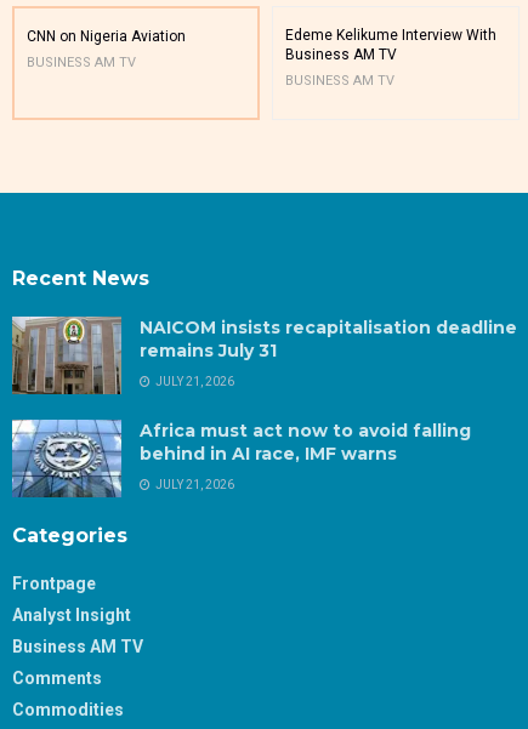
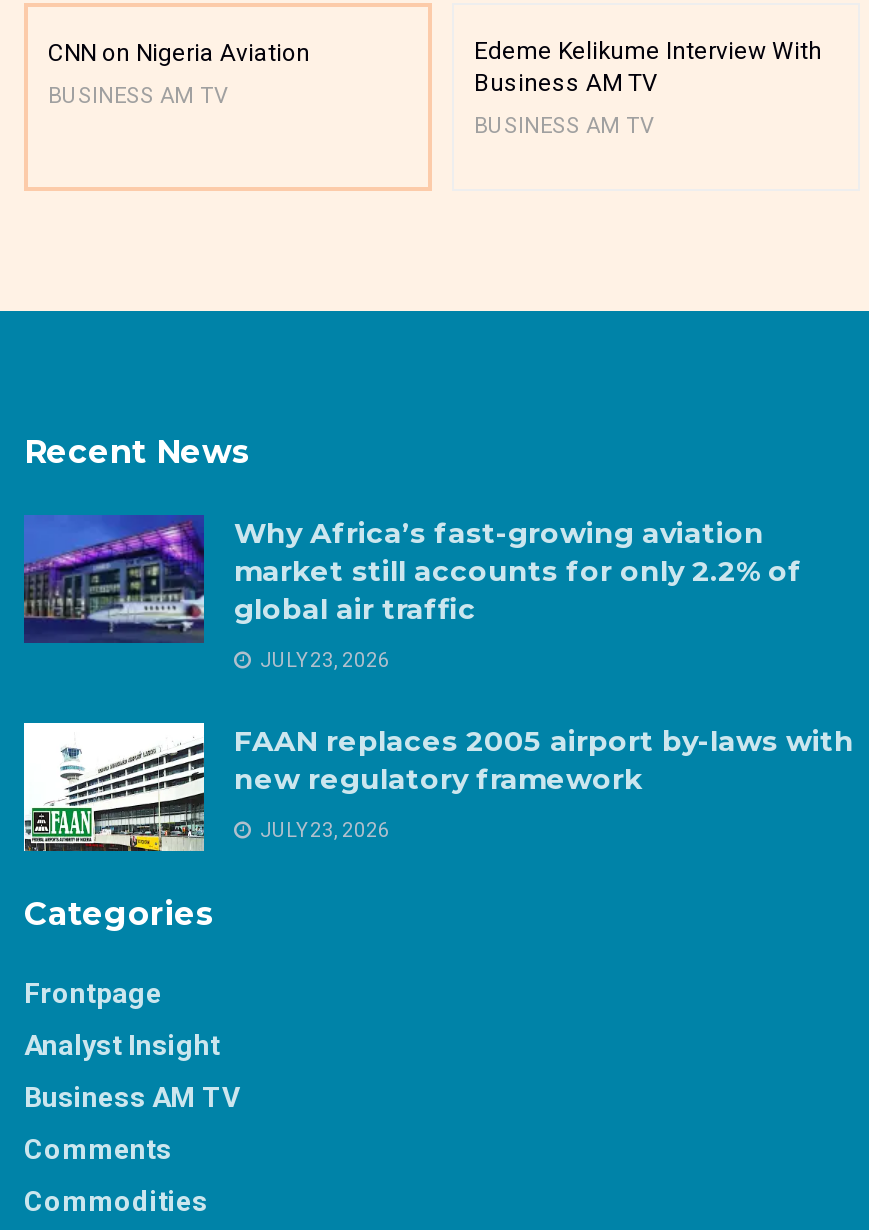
- [image]
- NAICOM insists recapitalisation deadline
- remains July 31
+ [image]
+ Why Africa’s fast-growing aviation
+ market still accounts for only 2.2% of
+ global air traffic

- JULY 21, 2026
+ JULY 23, 2026

- [image]
- Africa must act now to avoid falling
- behind in AI race, IMF warns
+ [image]
+ FAAN replaces 2005 airport by-laws with
+ new regulatory framework

- JULY 21, 2026
+ JULY 23, 2026
